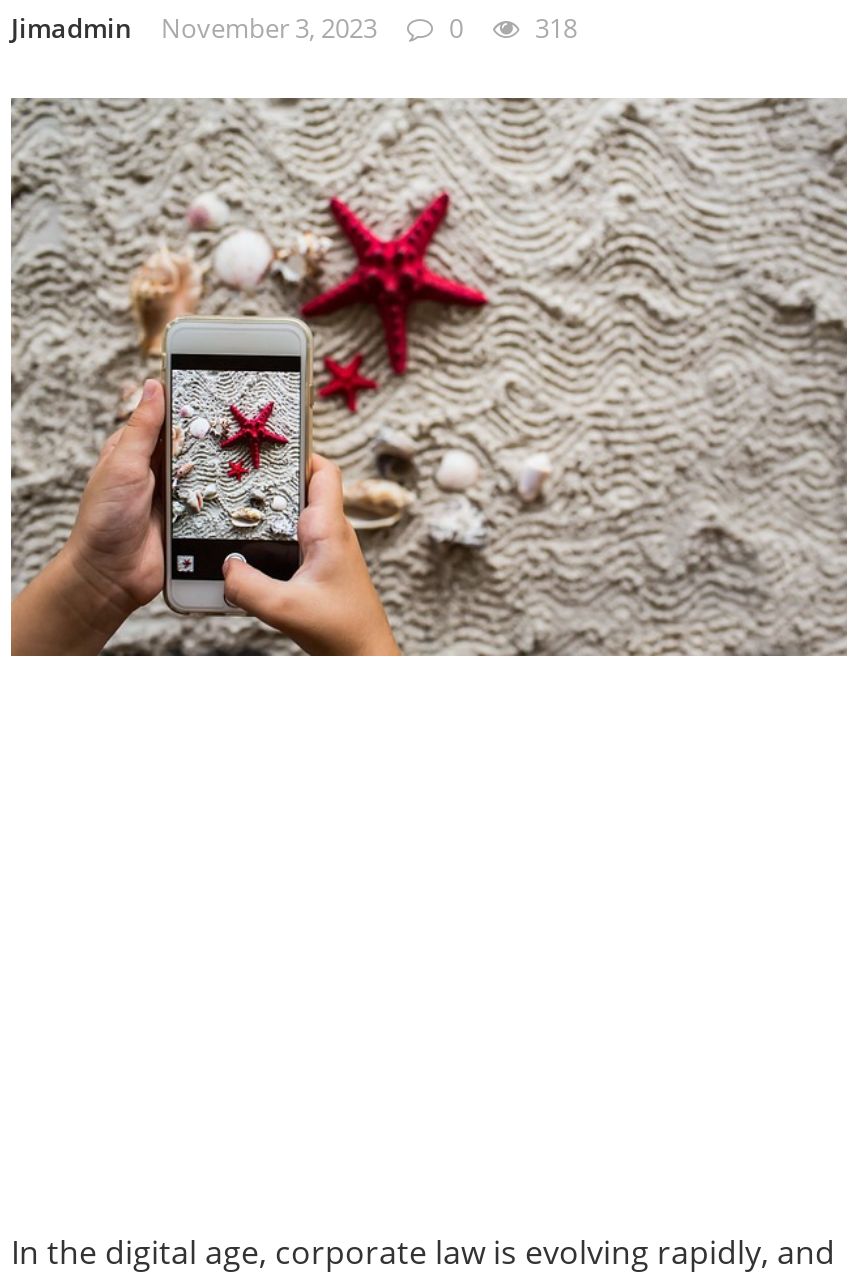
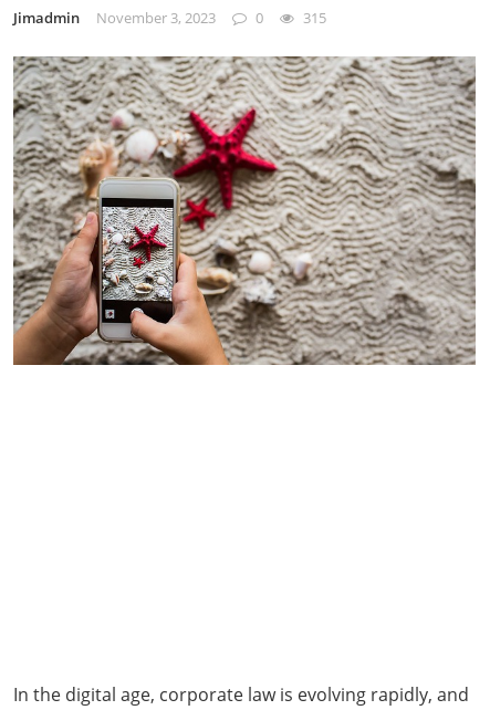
- Jimadmin November 3, 2023 0 318
+ Jimadmin November 3, 2023 0 315
